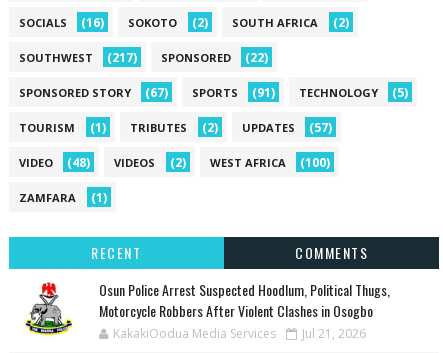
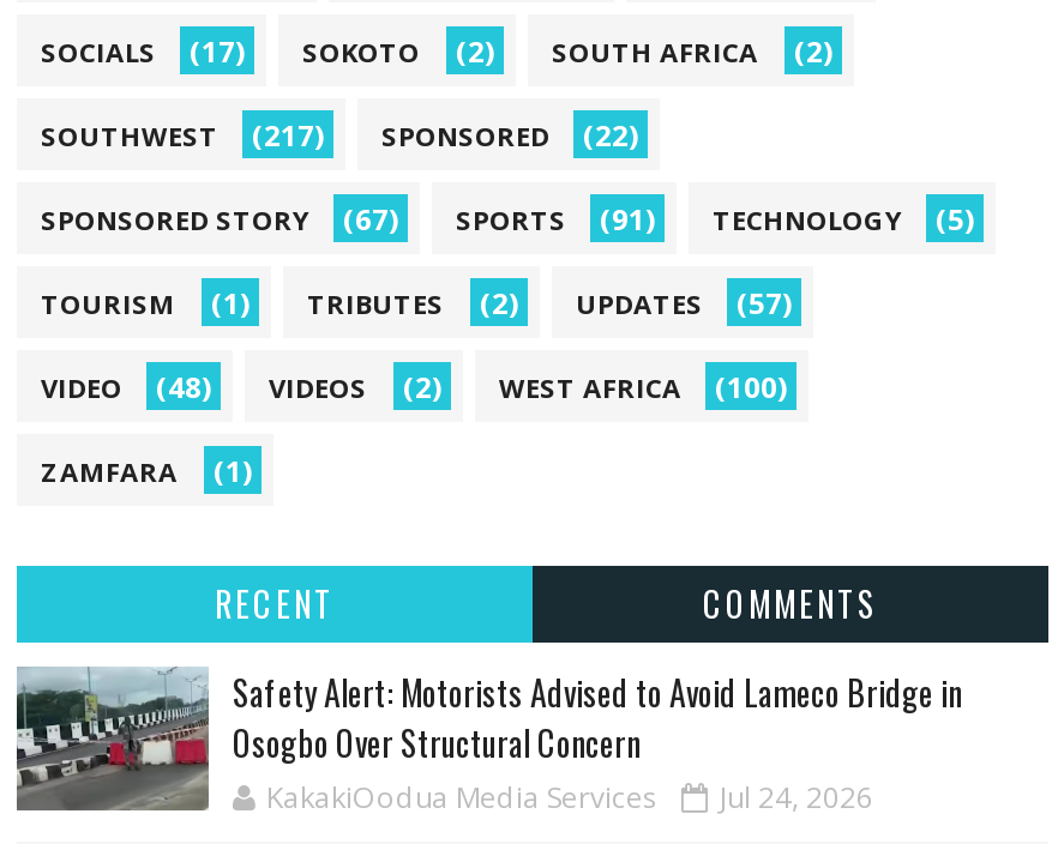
- SOCIALS (16) SOKOTO (2) SOUTH AFRICA (2)
+ SOCIALS (17) SOKOTO (2) SOUTH AFRICA (2)

- [image]
- Osun Police Arrest Suspected Hoodlum, Political Thugs,
- Motorcycle Robbers After Violent Clashes in Osogbo
+ [image]
+ Safety Alert: Motorists Advised to Avoid Lameco Bridge in
+ Osogbo Over Structural Concern

- KakakiOodua Media Services Jul 21, 2026
+ KakakiOodua Media Services Jul 24, 2026
